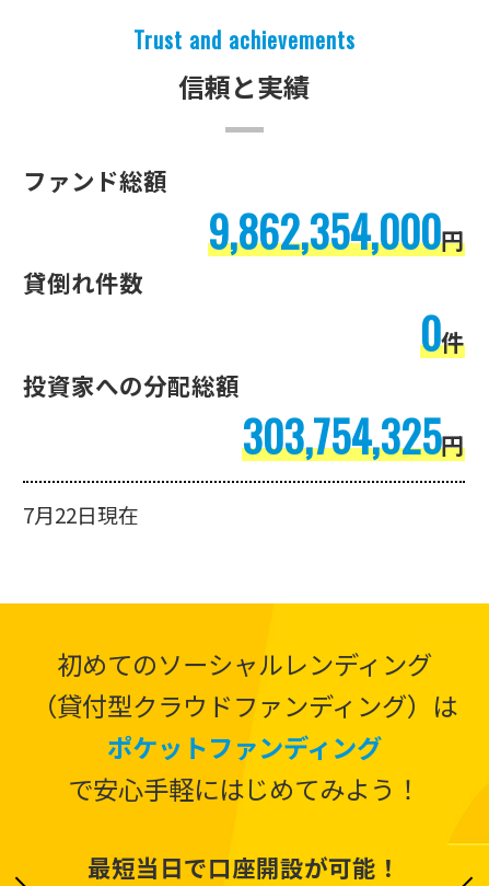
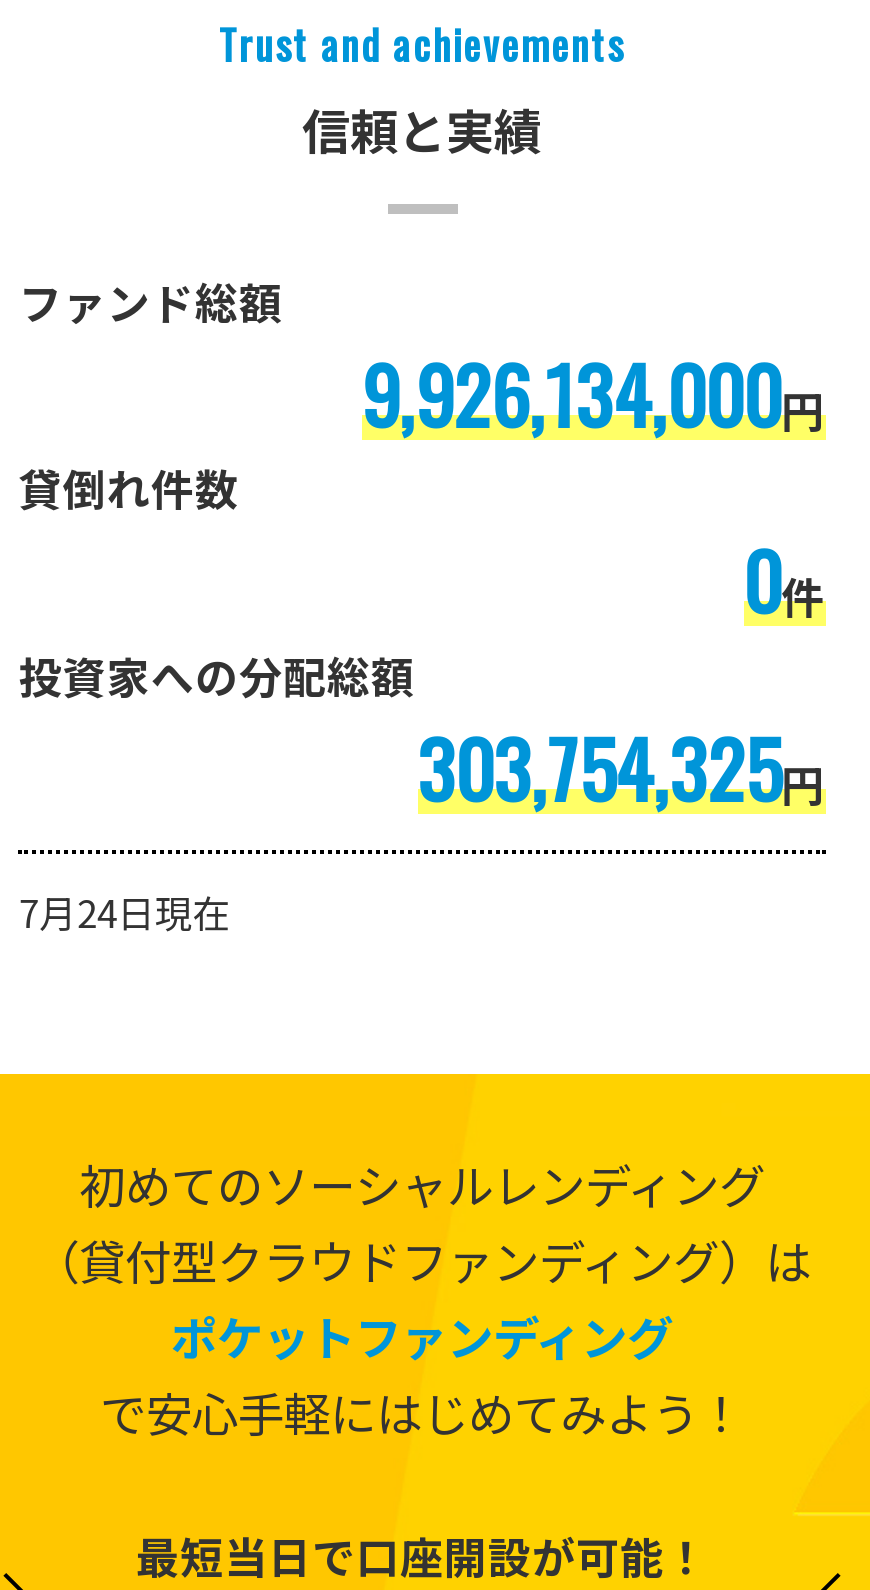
- 9,862,354,000円
+ 9,926,134,000円

- 7月22日現在
+ 7月24日現在
